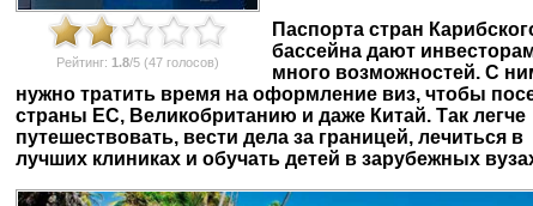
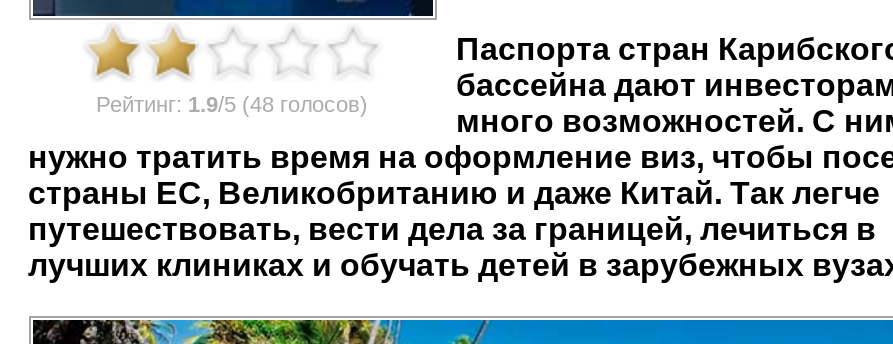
- Рейтинг: 1.8/5 (47 голосов)
+ Рейтинг: 1.9/5 (48 голосов)
